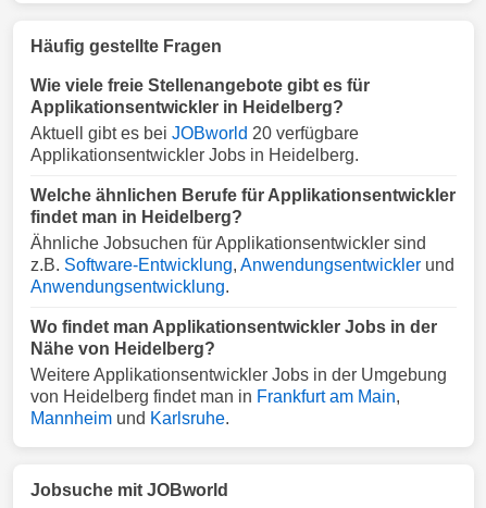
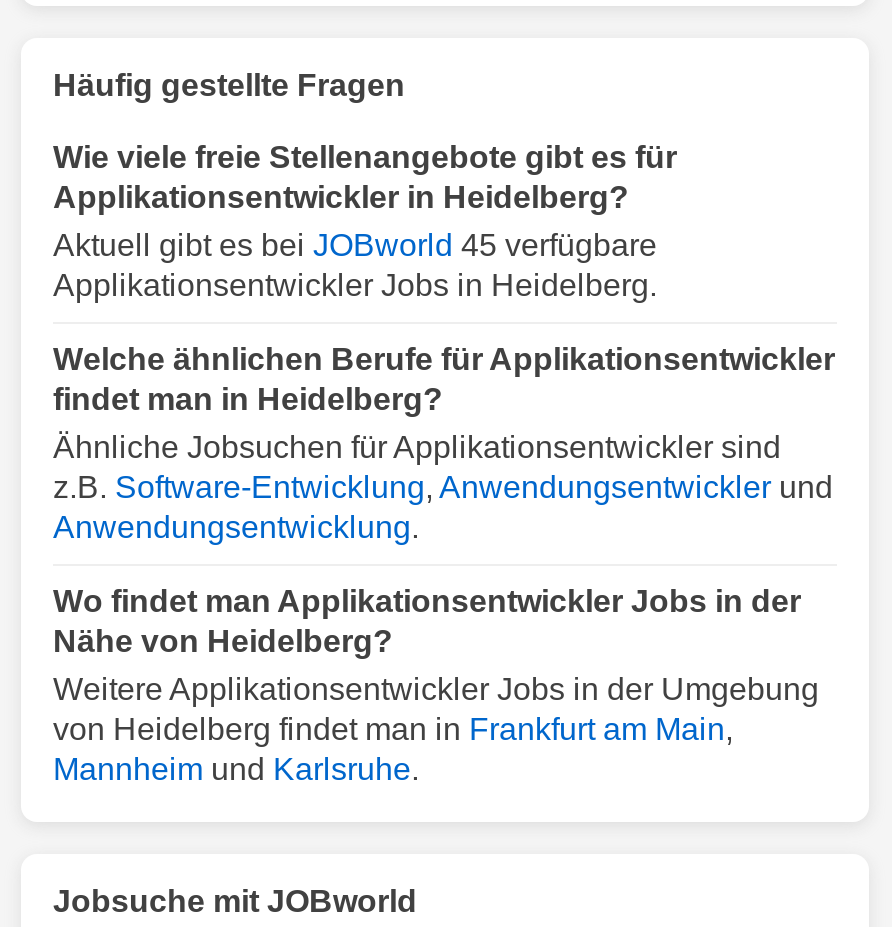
- Aktuell gibt es bei JOBworld 20 verfügbare
+ Aktuell gibt es bei JOBworld 45 verfügbare
